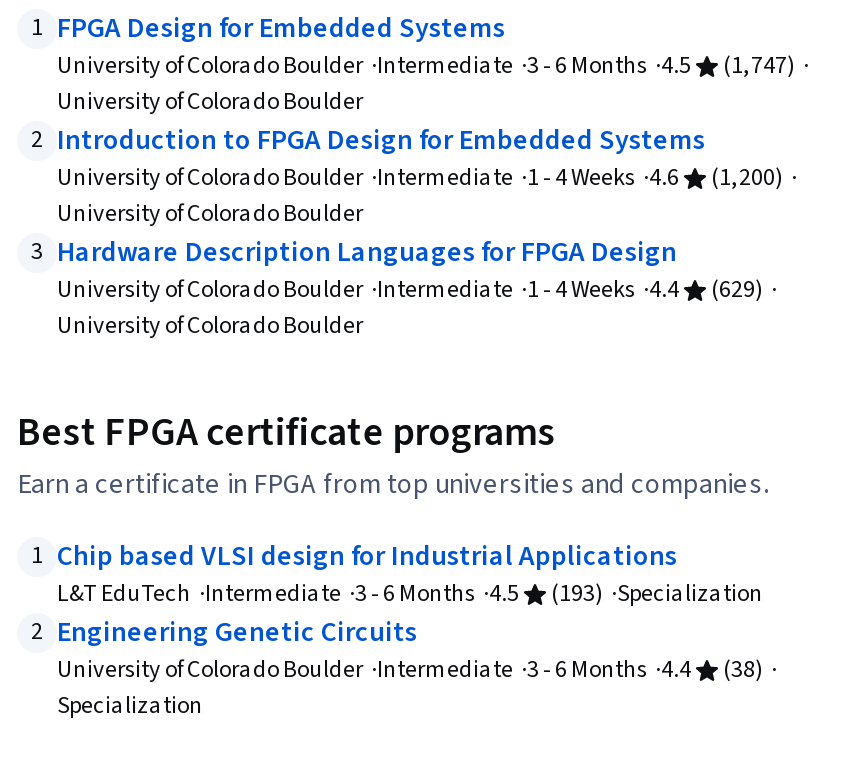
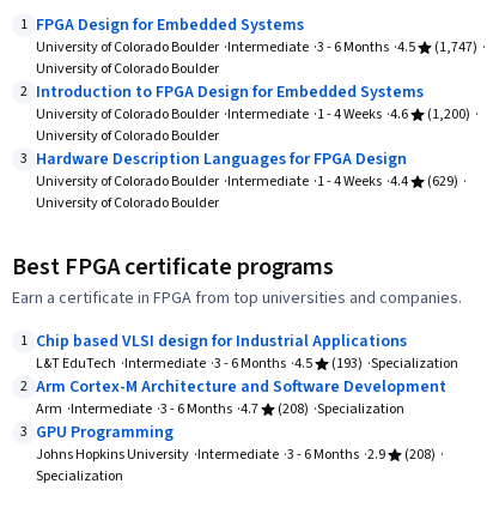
- 2 Engineering Genetic Circuits
- University of Colorado Boulder Intermediate 3 - 6 Months 4.4
- (38)
+ 2 Arm Cortex-M Architecture and Software Development
+ Arm Intermediate 3 - 6 Months 4.7
+ (208) Specialization
+ 3 GPU Programming
+ Johns Hopkins University Intermediate 3 - 6 Months 2.9
+ (208)
